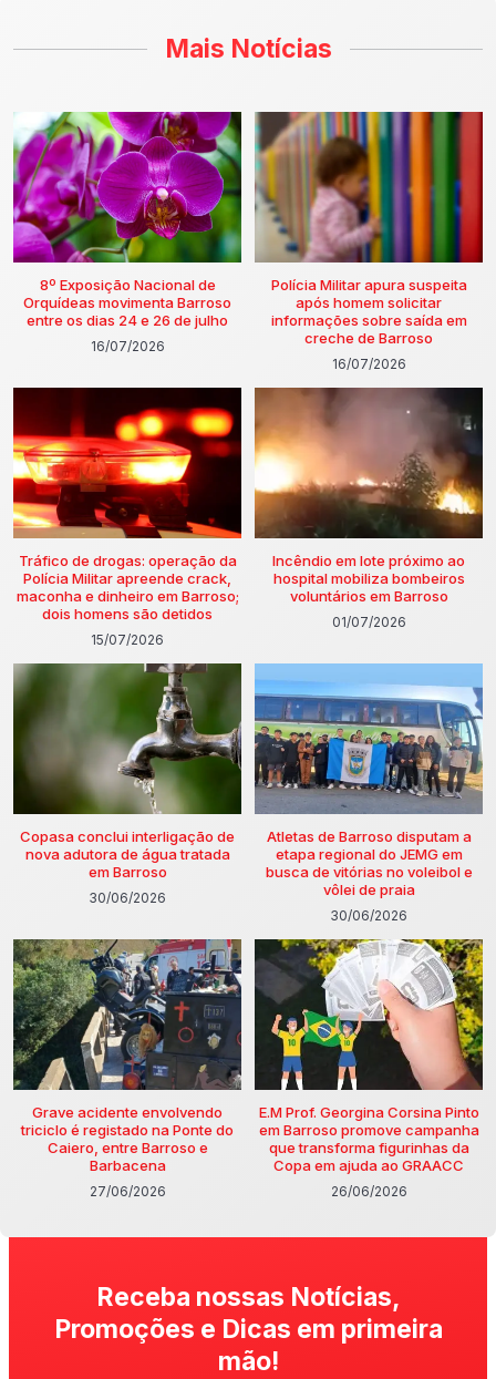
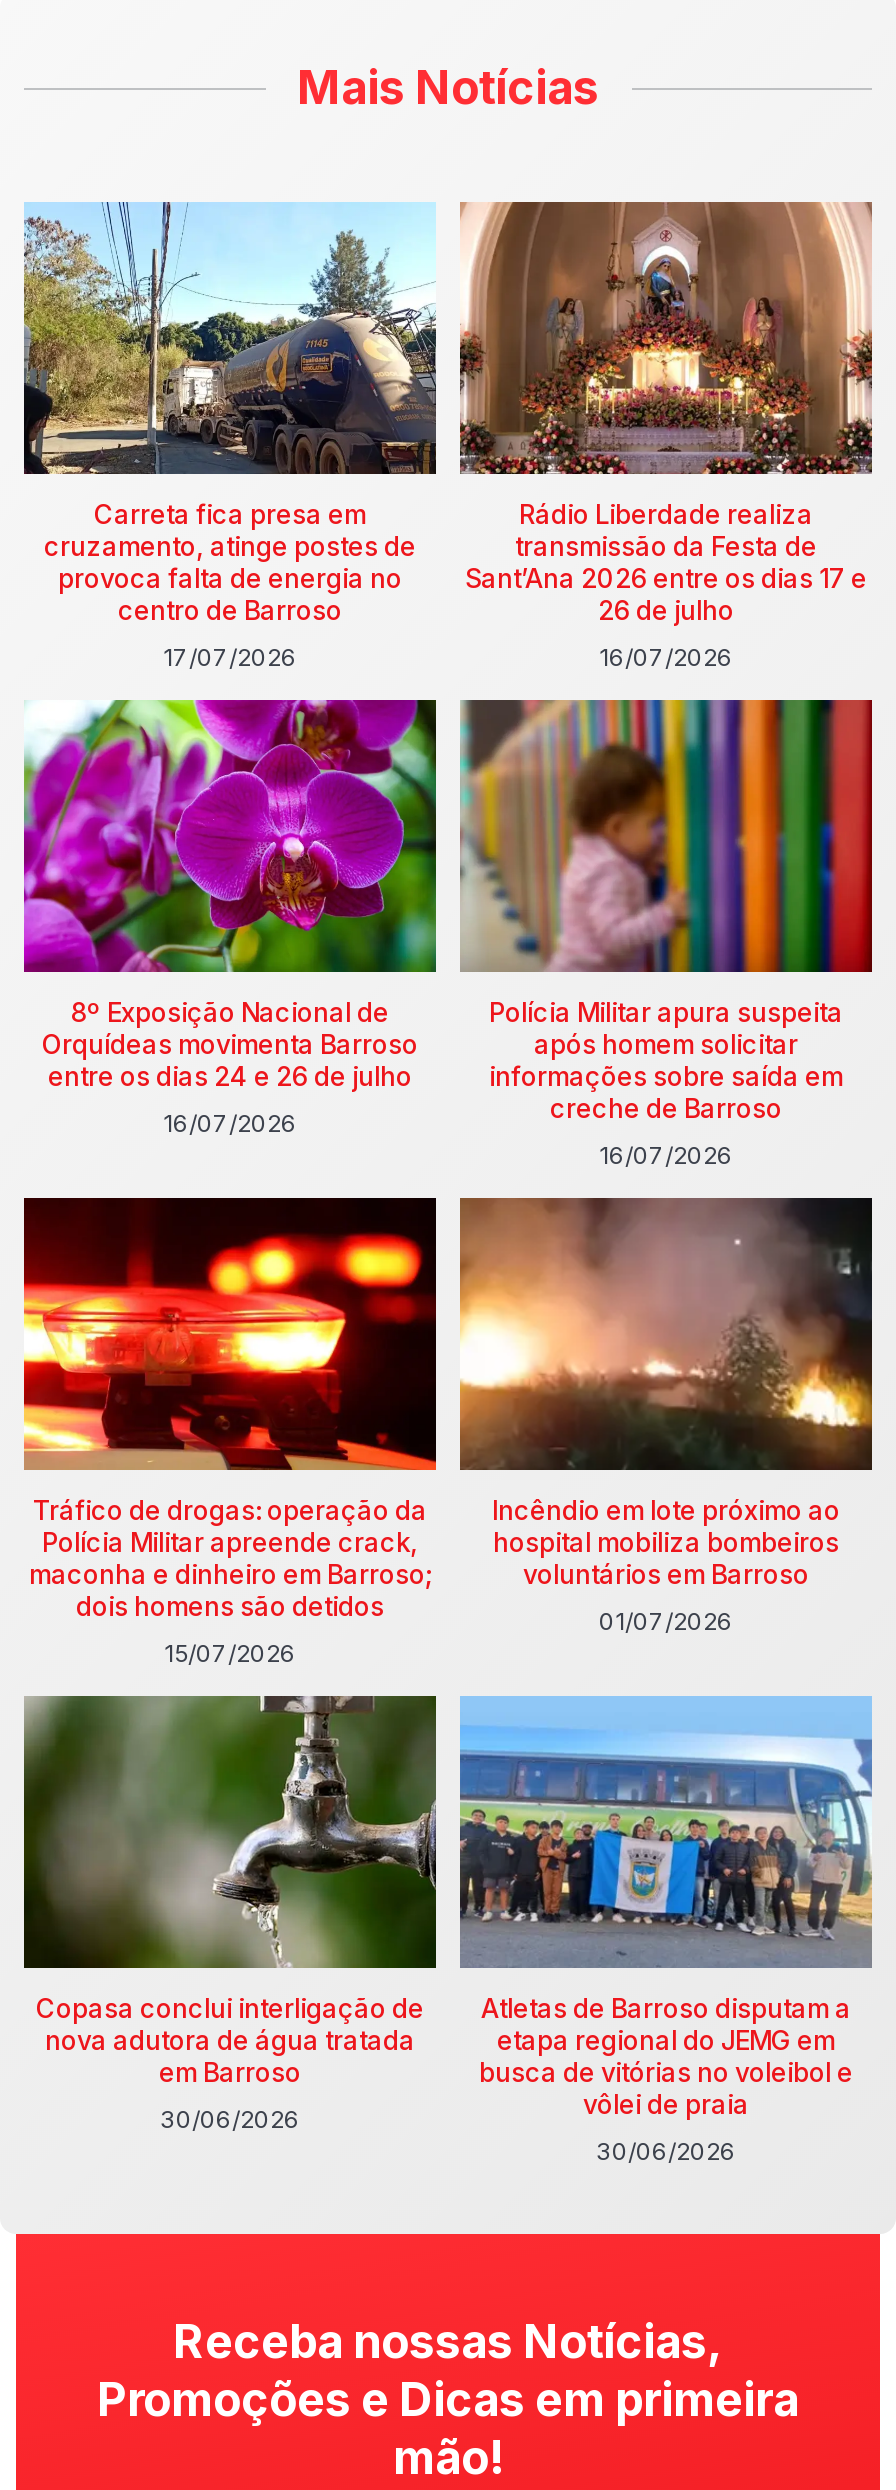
+ [image]
+ Carreta fica presa em
+ cruzamento, atinge postes de
+ provoca falta de energia no
+ centro de Barroso
+ 17/07/2026

+ [image]
+ Rádio Liberdade realiza
+ transmissão da Festa de
+ Sant’Ana 2026 entre os dias 17 e
+ 26 de julho
+ 16/07/2026

moved down: [image] | 8º Exposição Nacional de | Orquídeas movimenta Barroso | ... | vôlei de praia | 30/06/2026

- [image]
- Grave acidente envolvendo
- triciclo é registado na Ponte do
- Caiero, entre Barroso e
- Barbacena
- 27/06/2026

- [image]
- E.M Prof. Georgina Corsina Pinto
- em Barroso promove campanha
- que transforma figurinhas da
- Copa em ajuda ao GRAACC
- 26/06/2026
